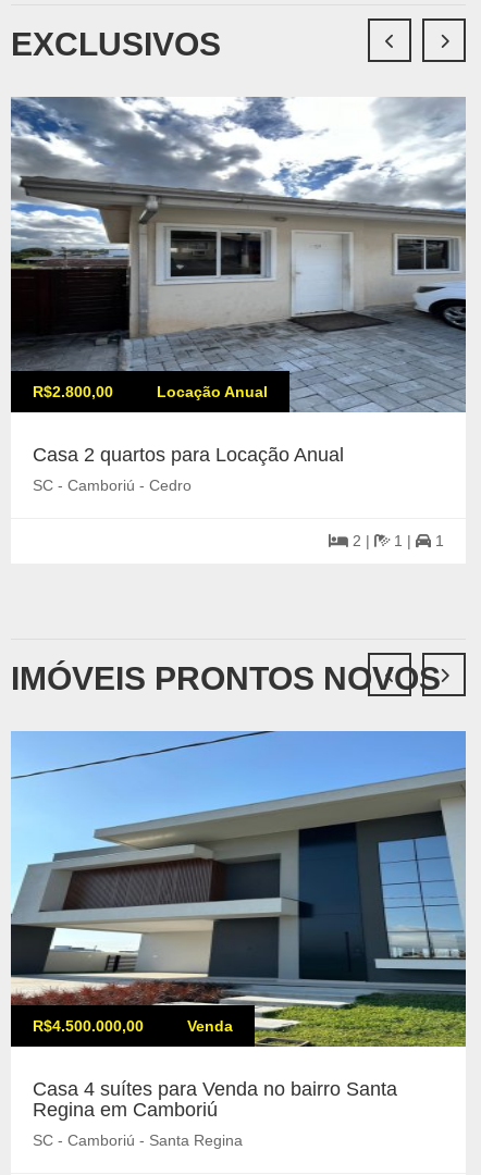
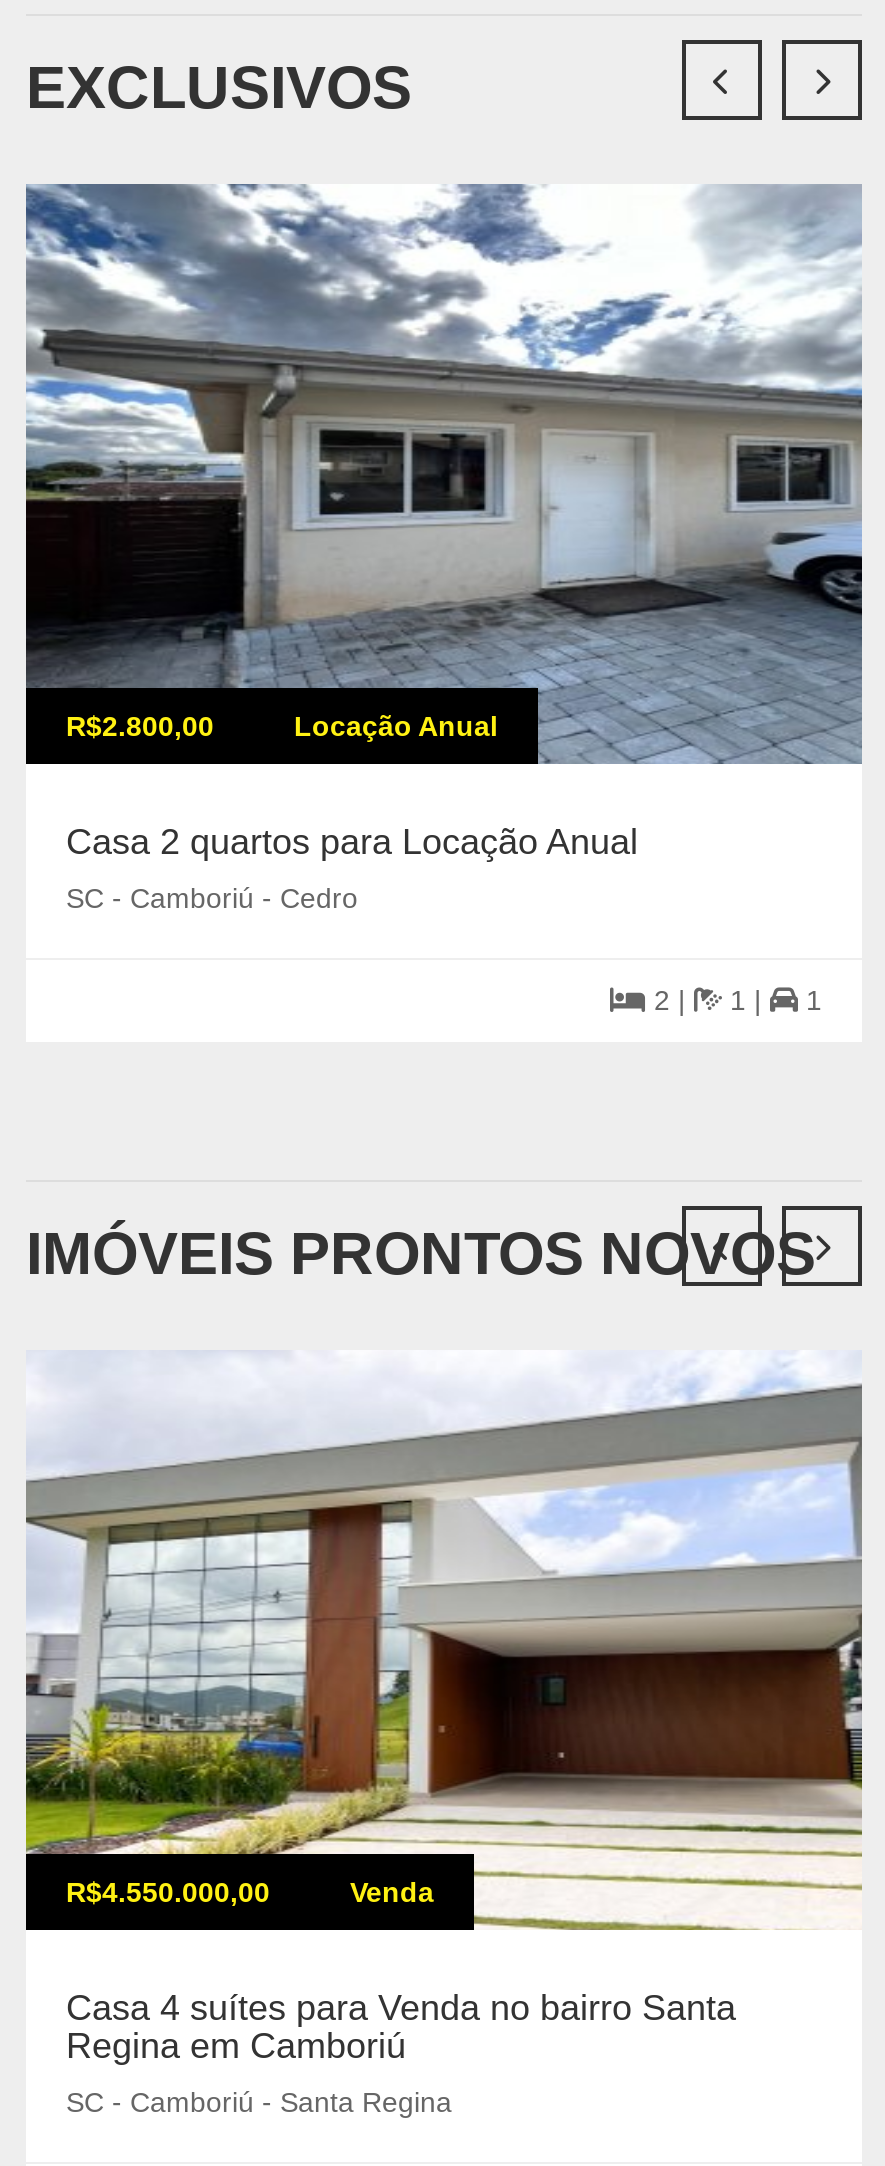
- [image]
- R$4.500.000,00
+ [image]
+ R$4.550.000,00
